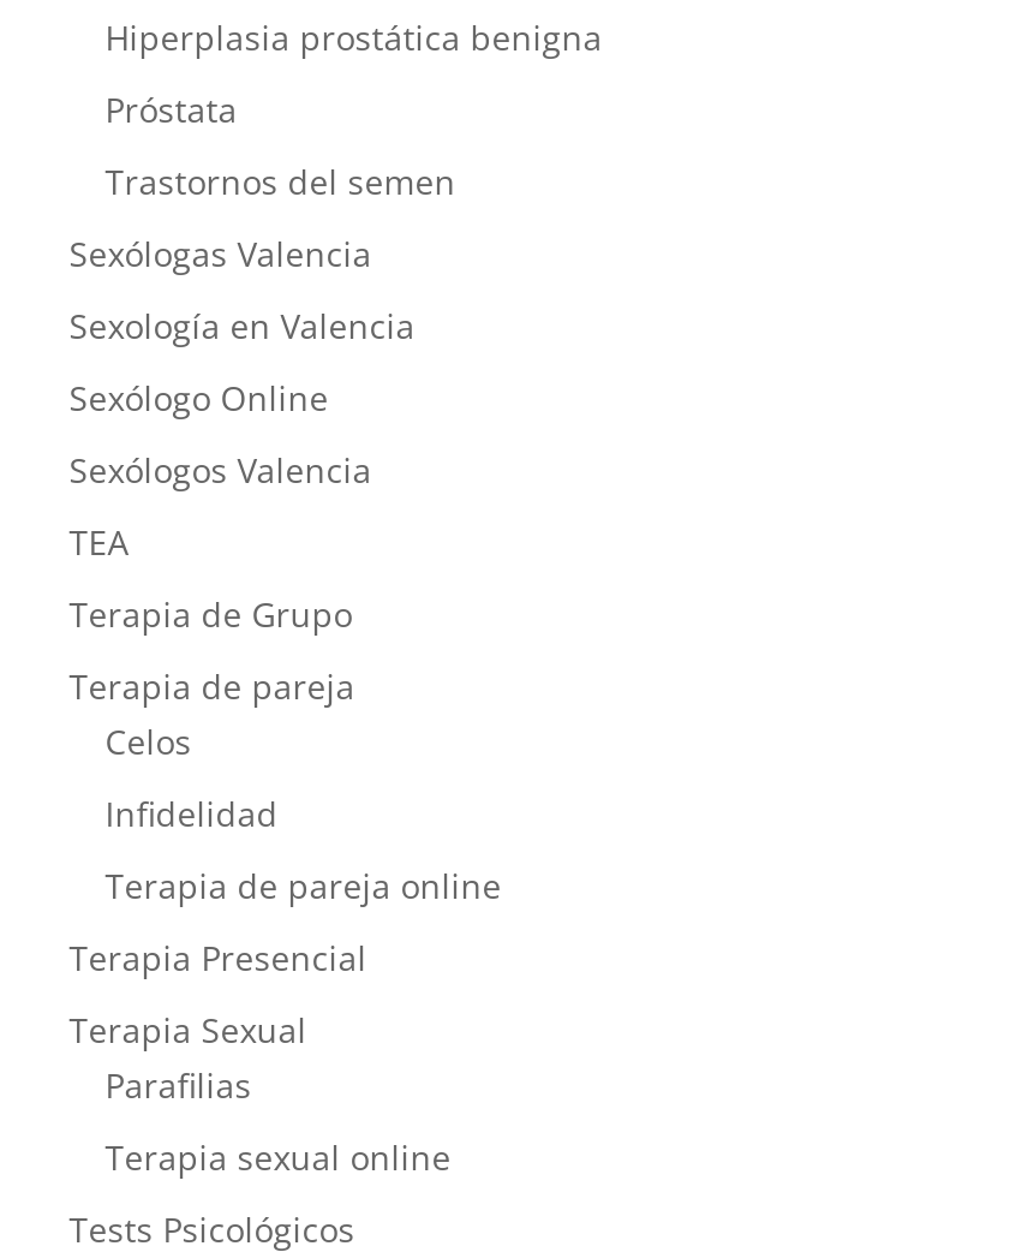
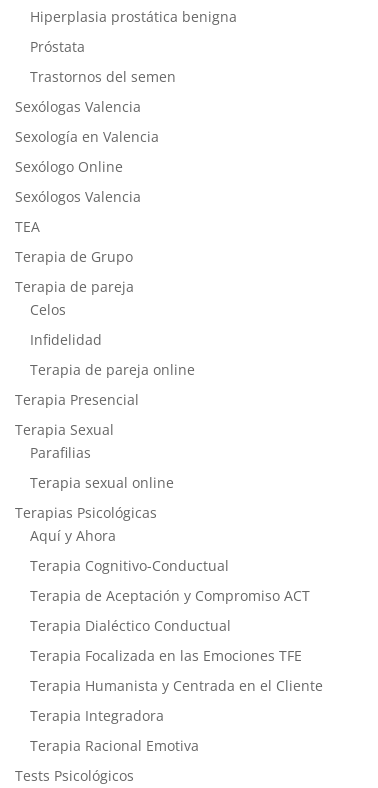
+ Terapias Psicológicas
+ Aquí y Ahora
+ Terapia Cognitivo-Conductual
+ Terapia de Aceptación y Compromiso ACT
+ Terapia Dialéctico Conductual
+ Terapia Focalizada en las Emociones TFE
+ Terapia Humanista y Centrada en el Cliente
+ Terapia Integradora
+ Terapia Racional Emotiva
